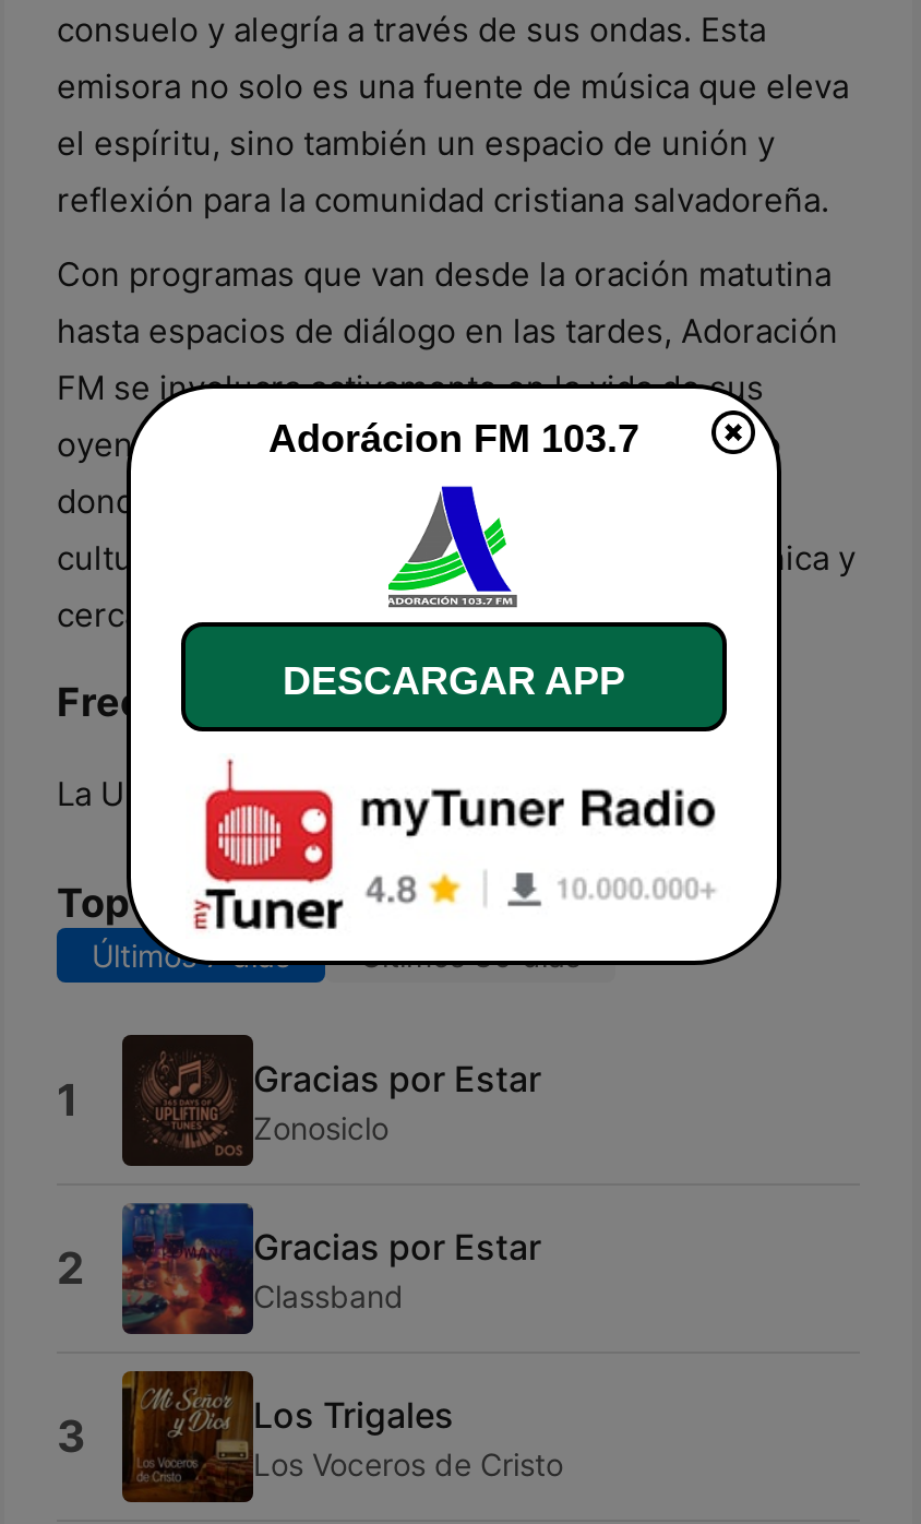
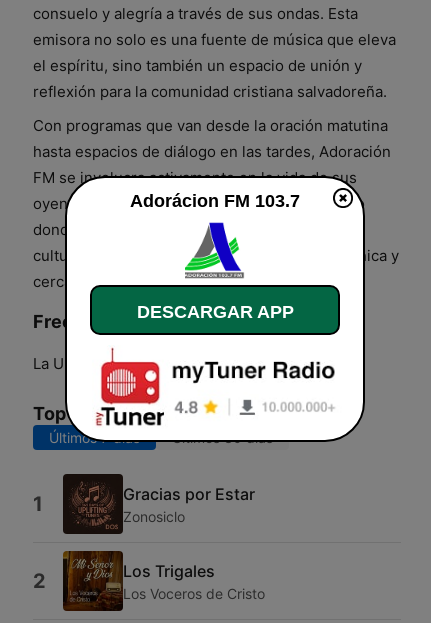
- [image]
- Gracias por Estar
- Classband
- 3
